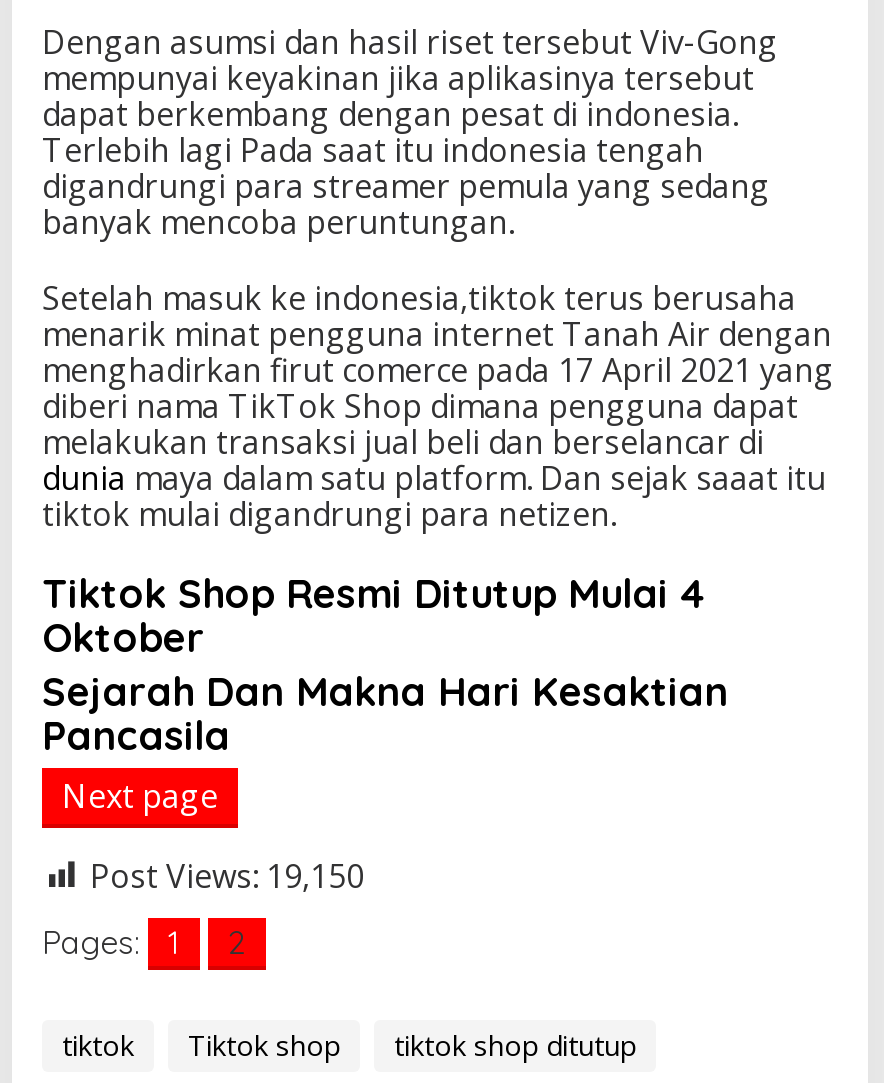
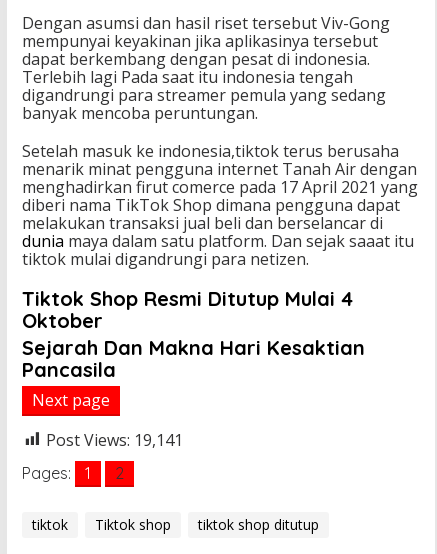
- Post Views: 19,150
+ Post Views: 19,141
